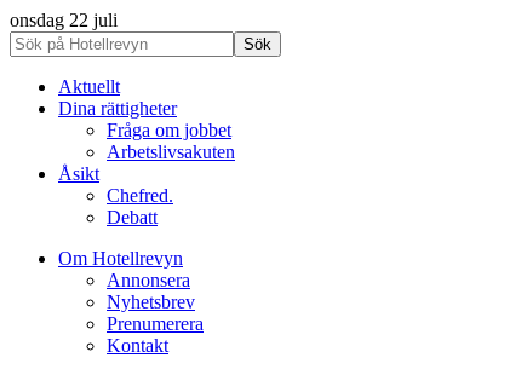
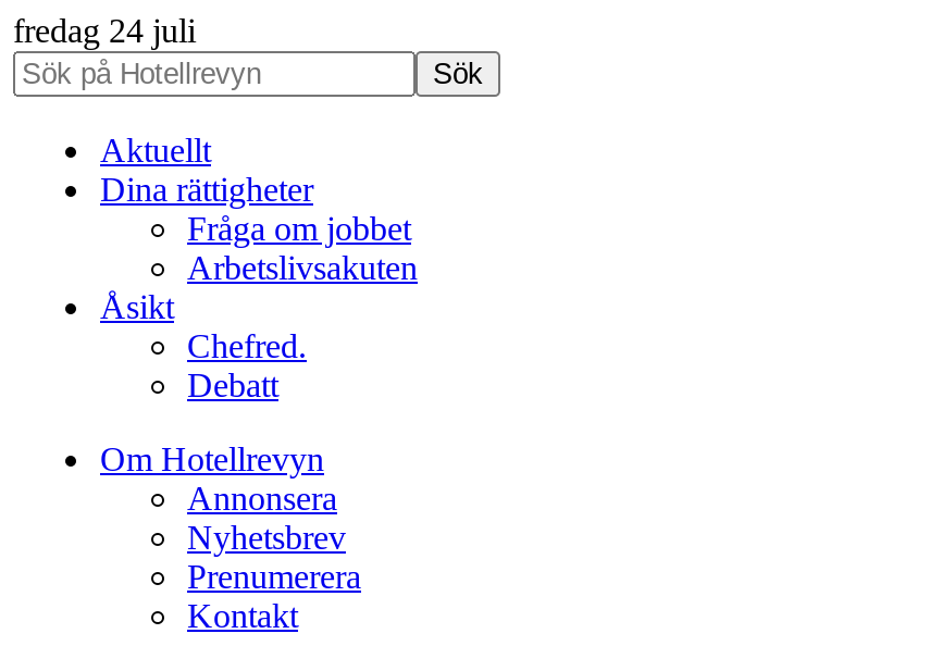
- onsdag 22 juli
+ fredag 24 juli
